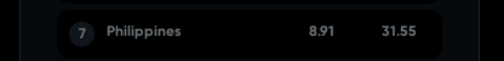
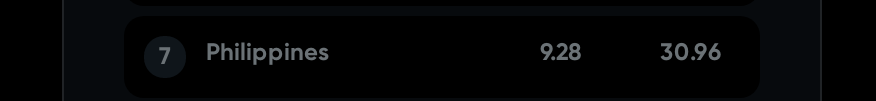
- 8.91
+ 9.28

- 31.55
+ 30.96
